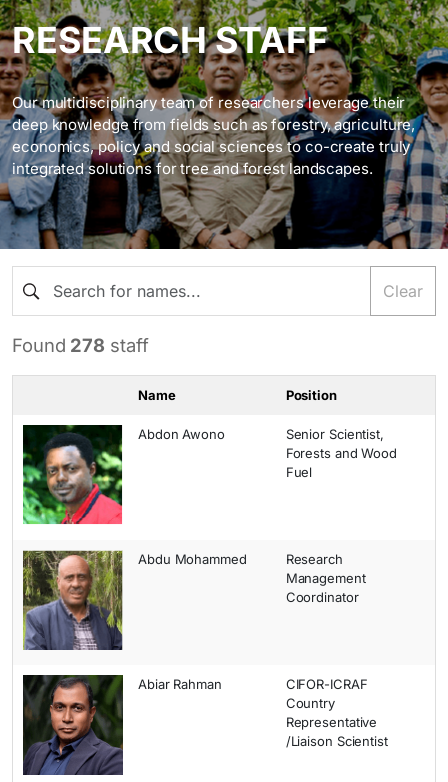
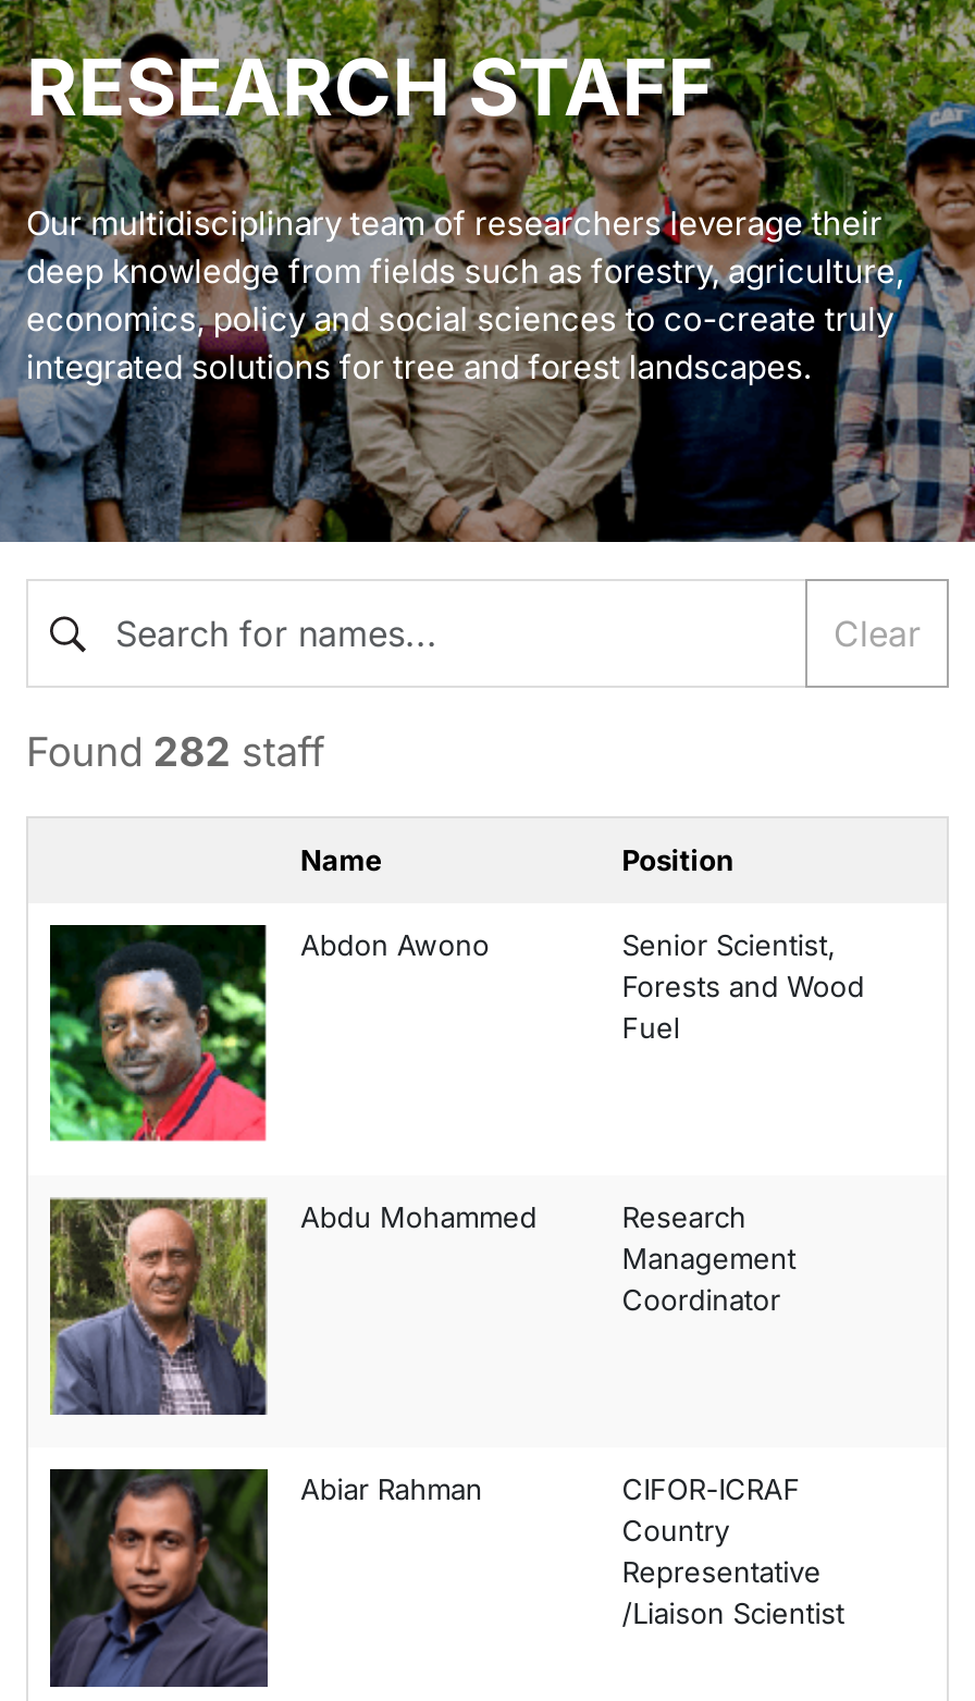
- Found 278 staff
+ Found 282 staff
